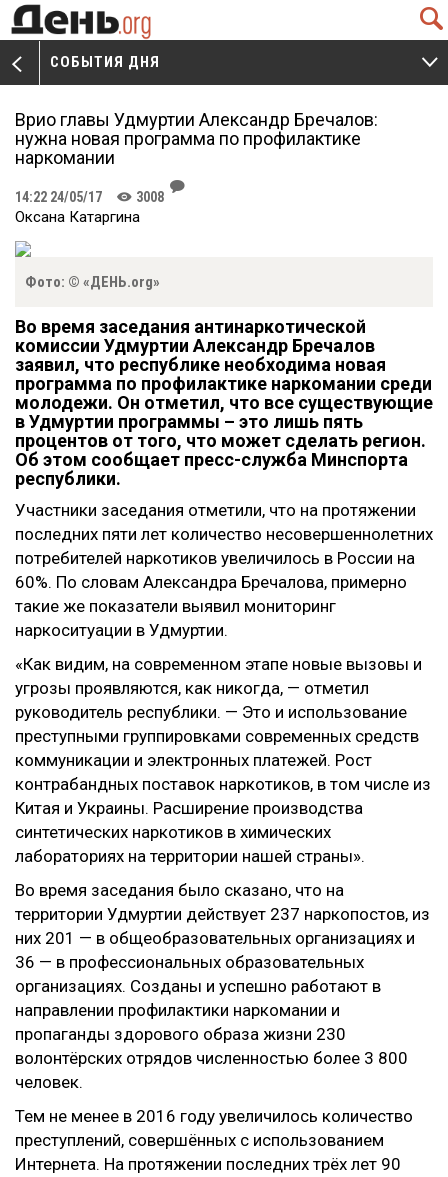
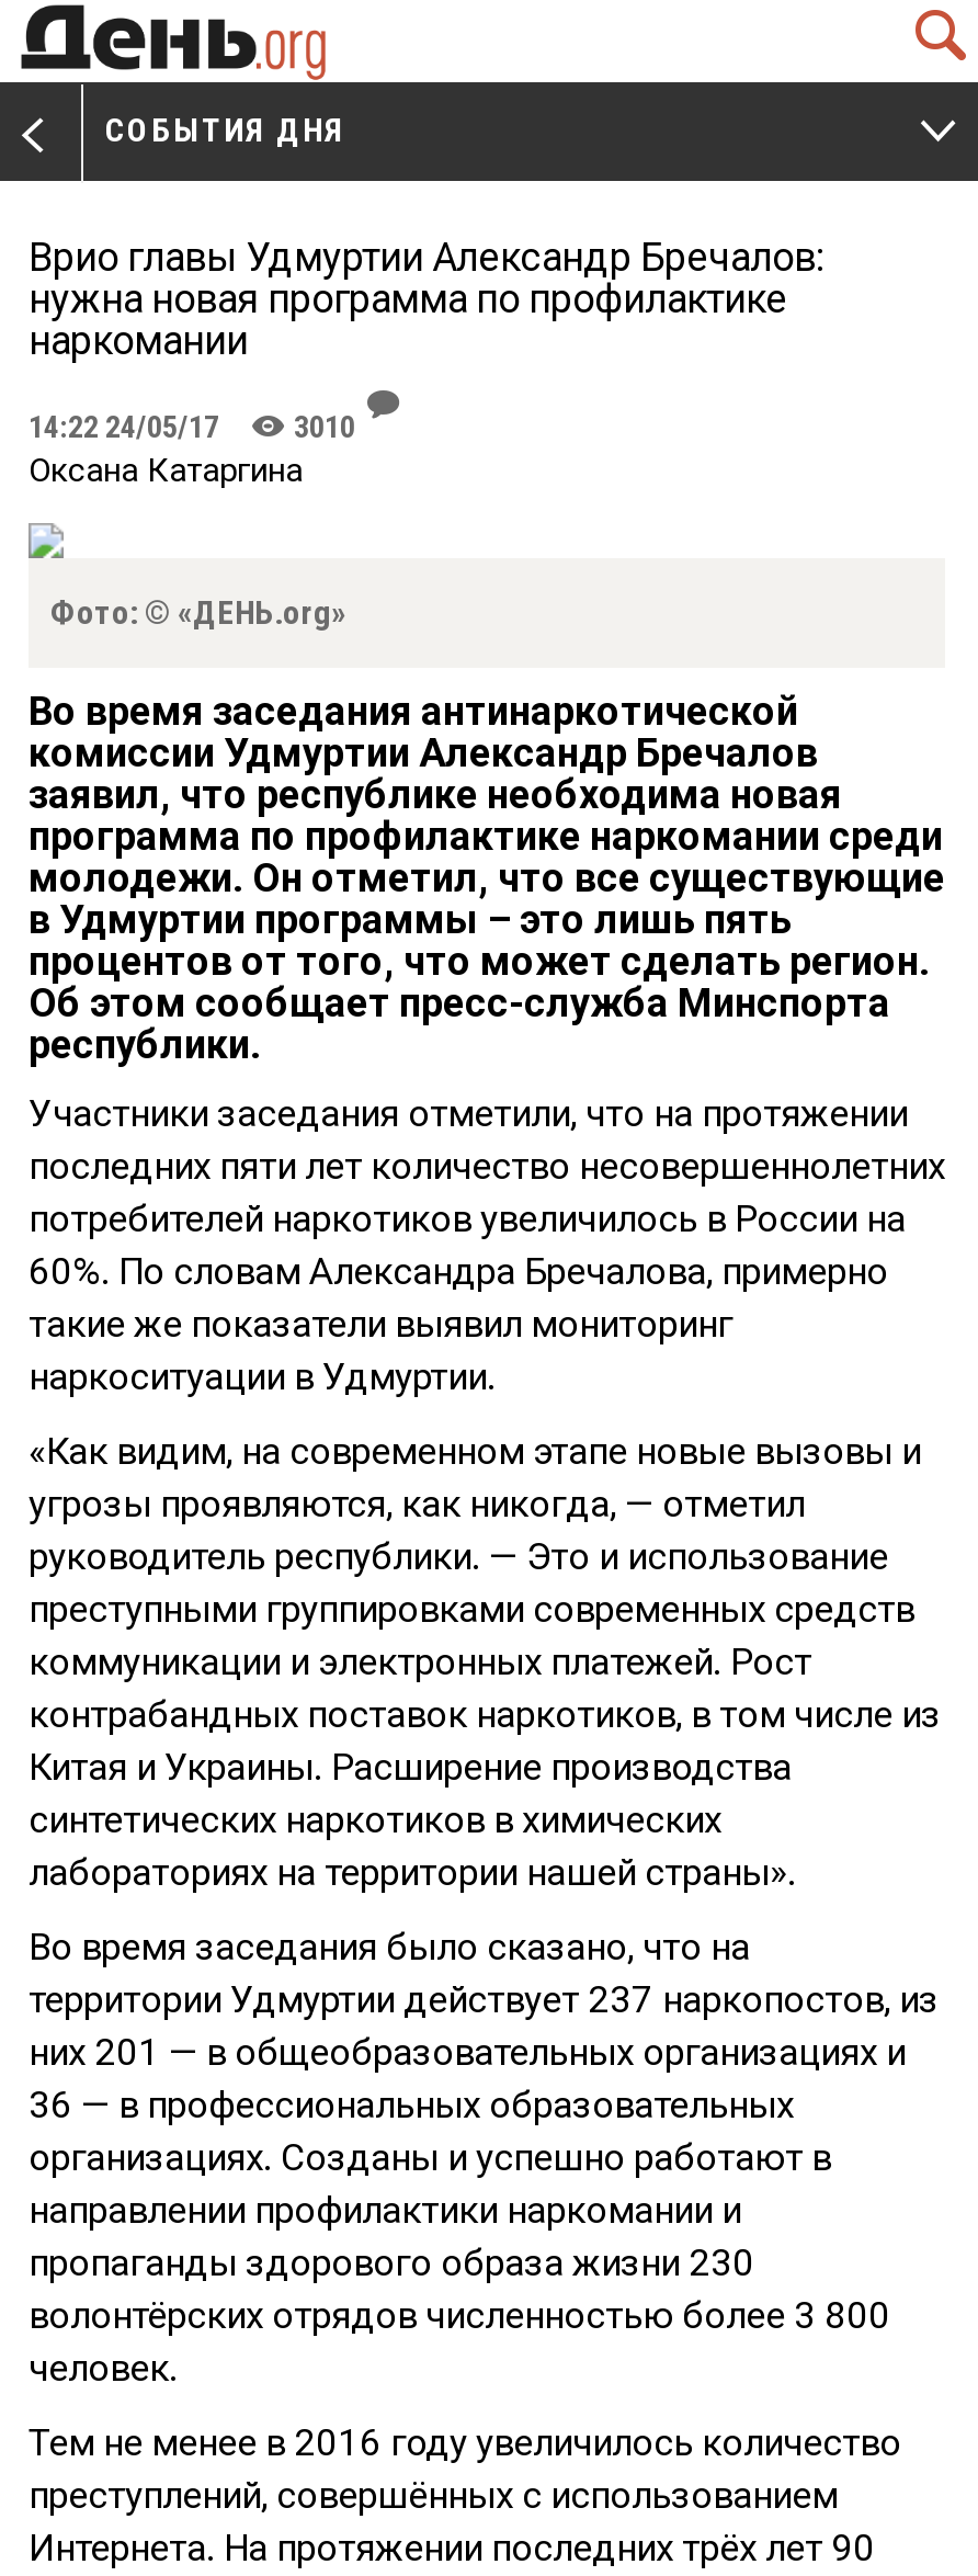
- 14:22 24/05/17 K 3008
+ 14:22 24/05/17 K 3010
